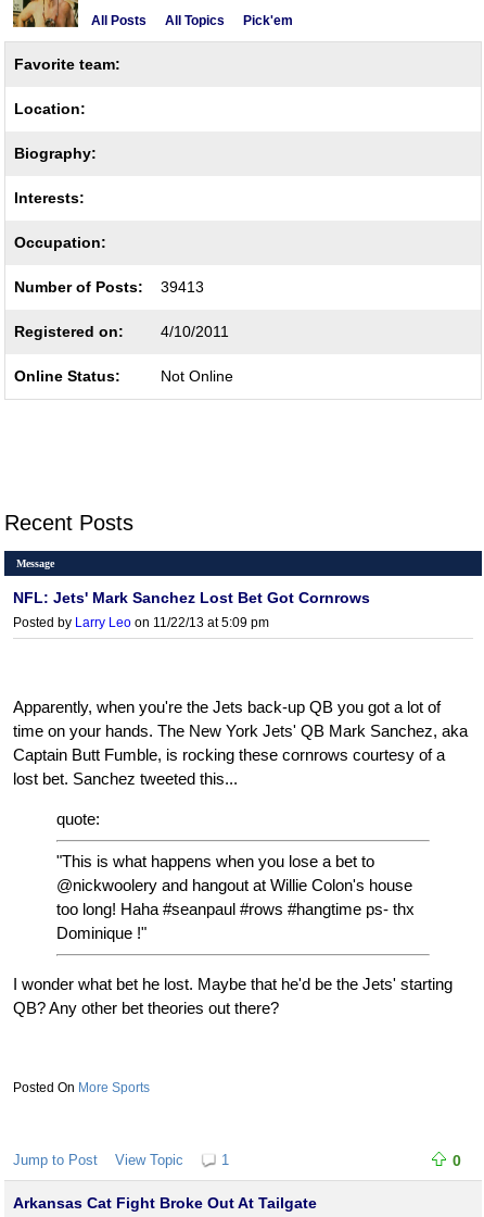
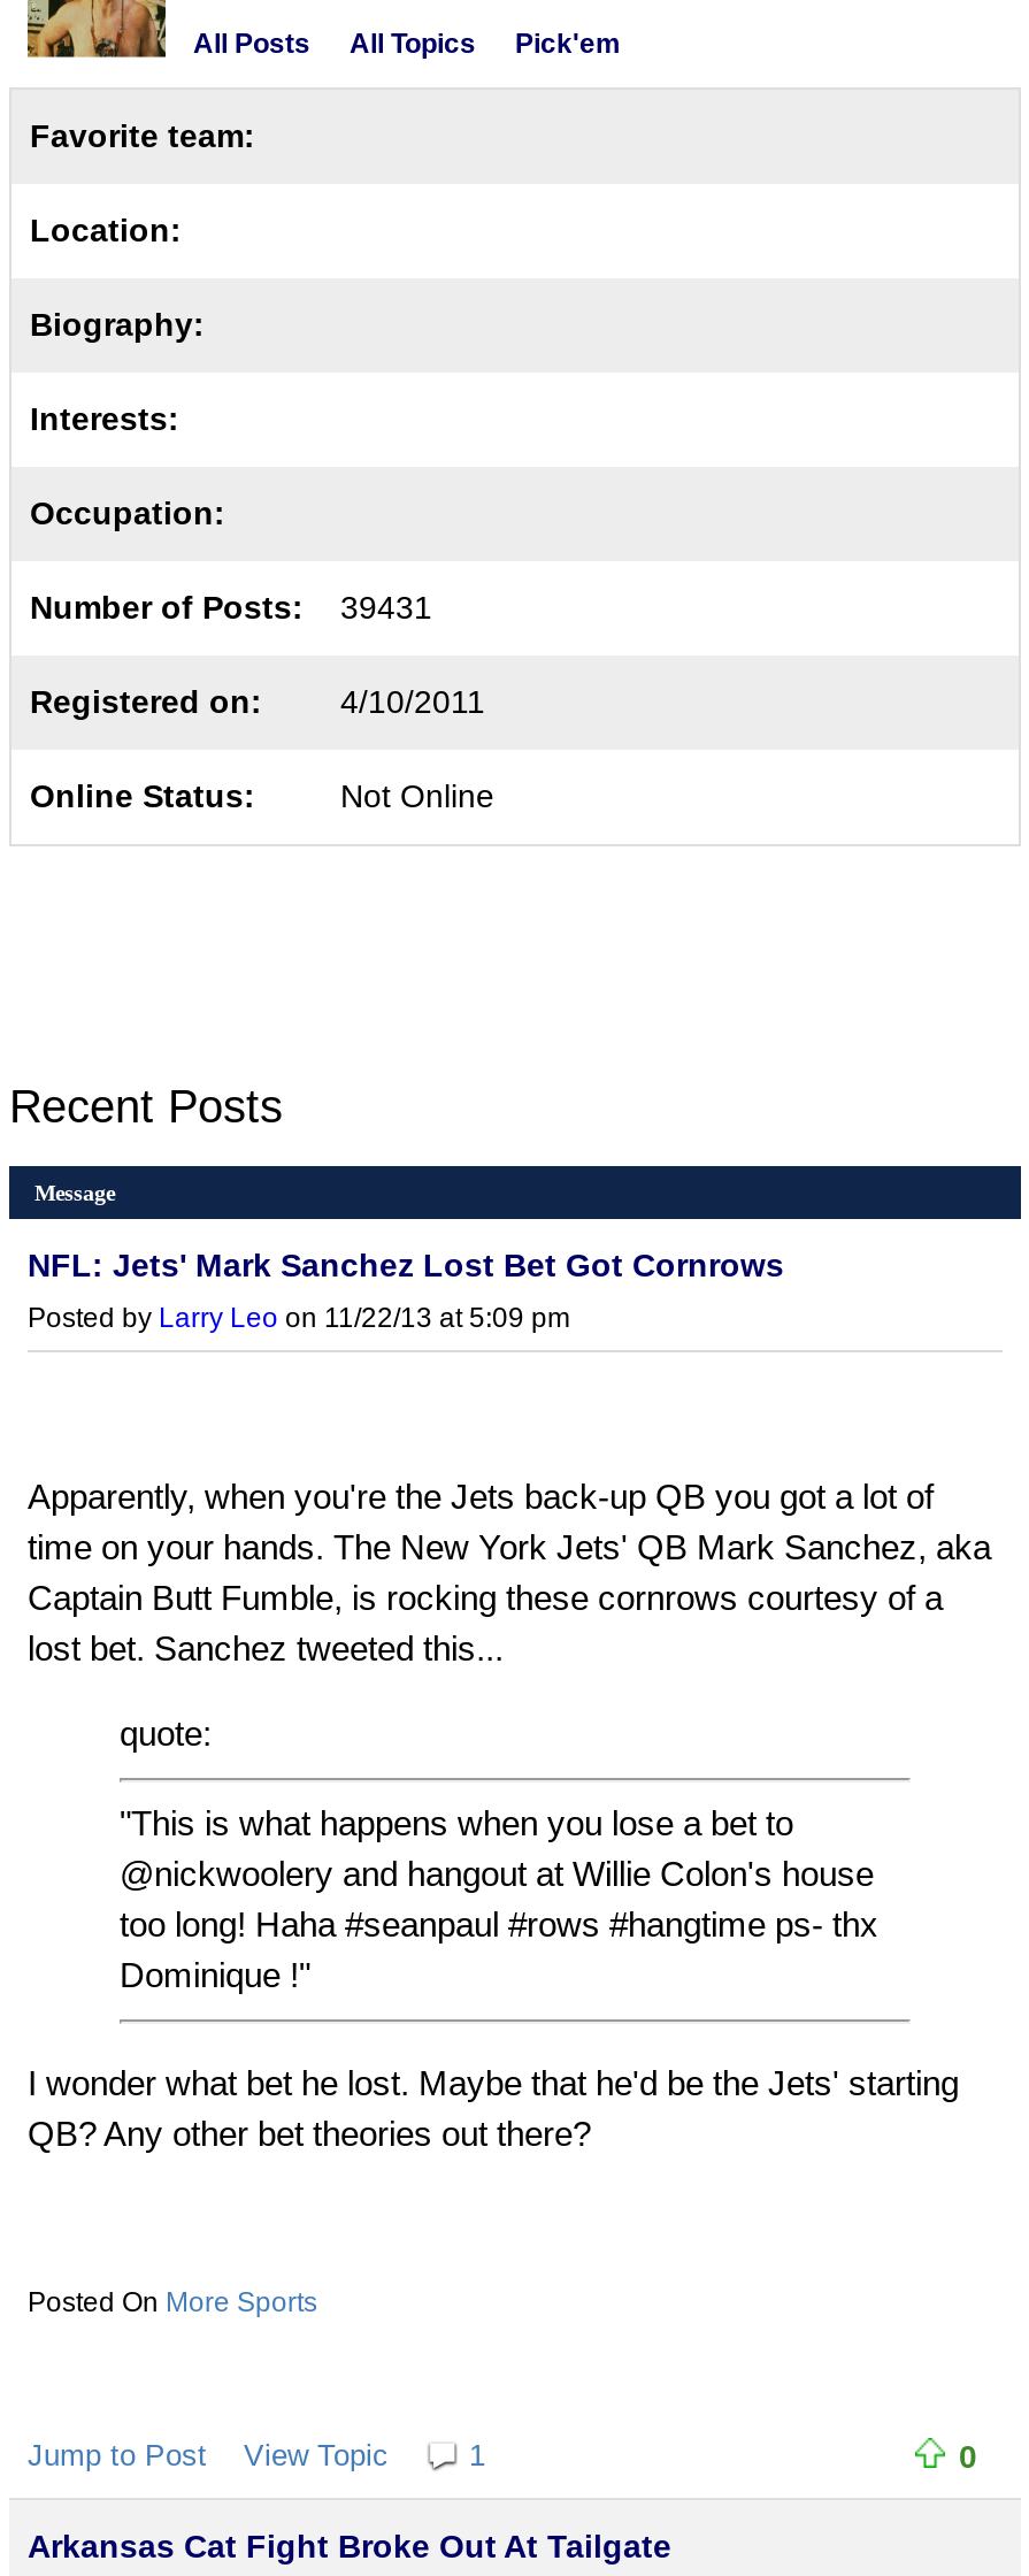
- Number of Posts: 39413
+ Number of Posts: 39431
